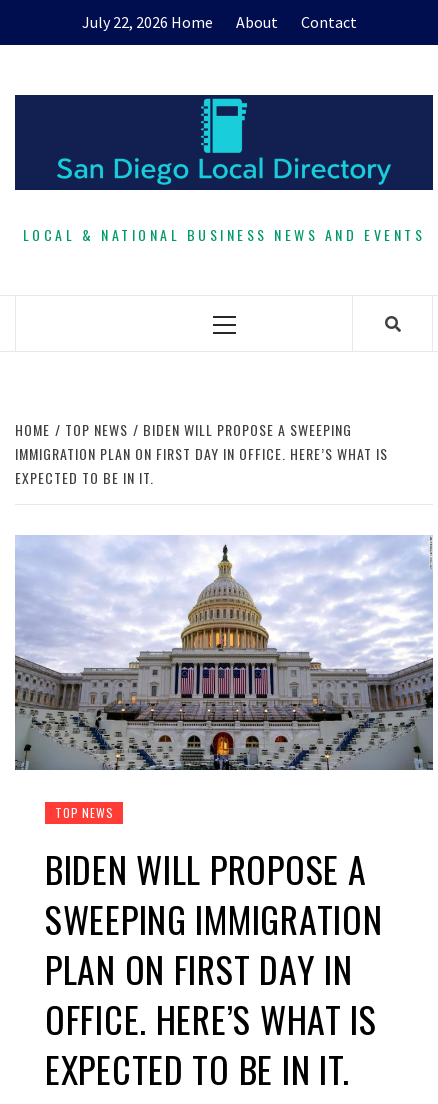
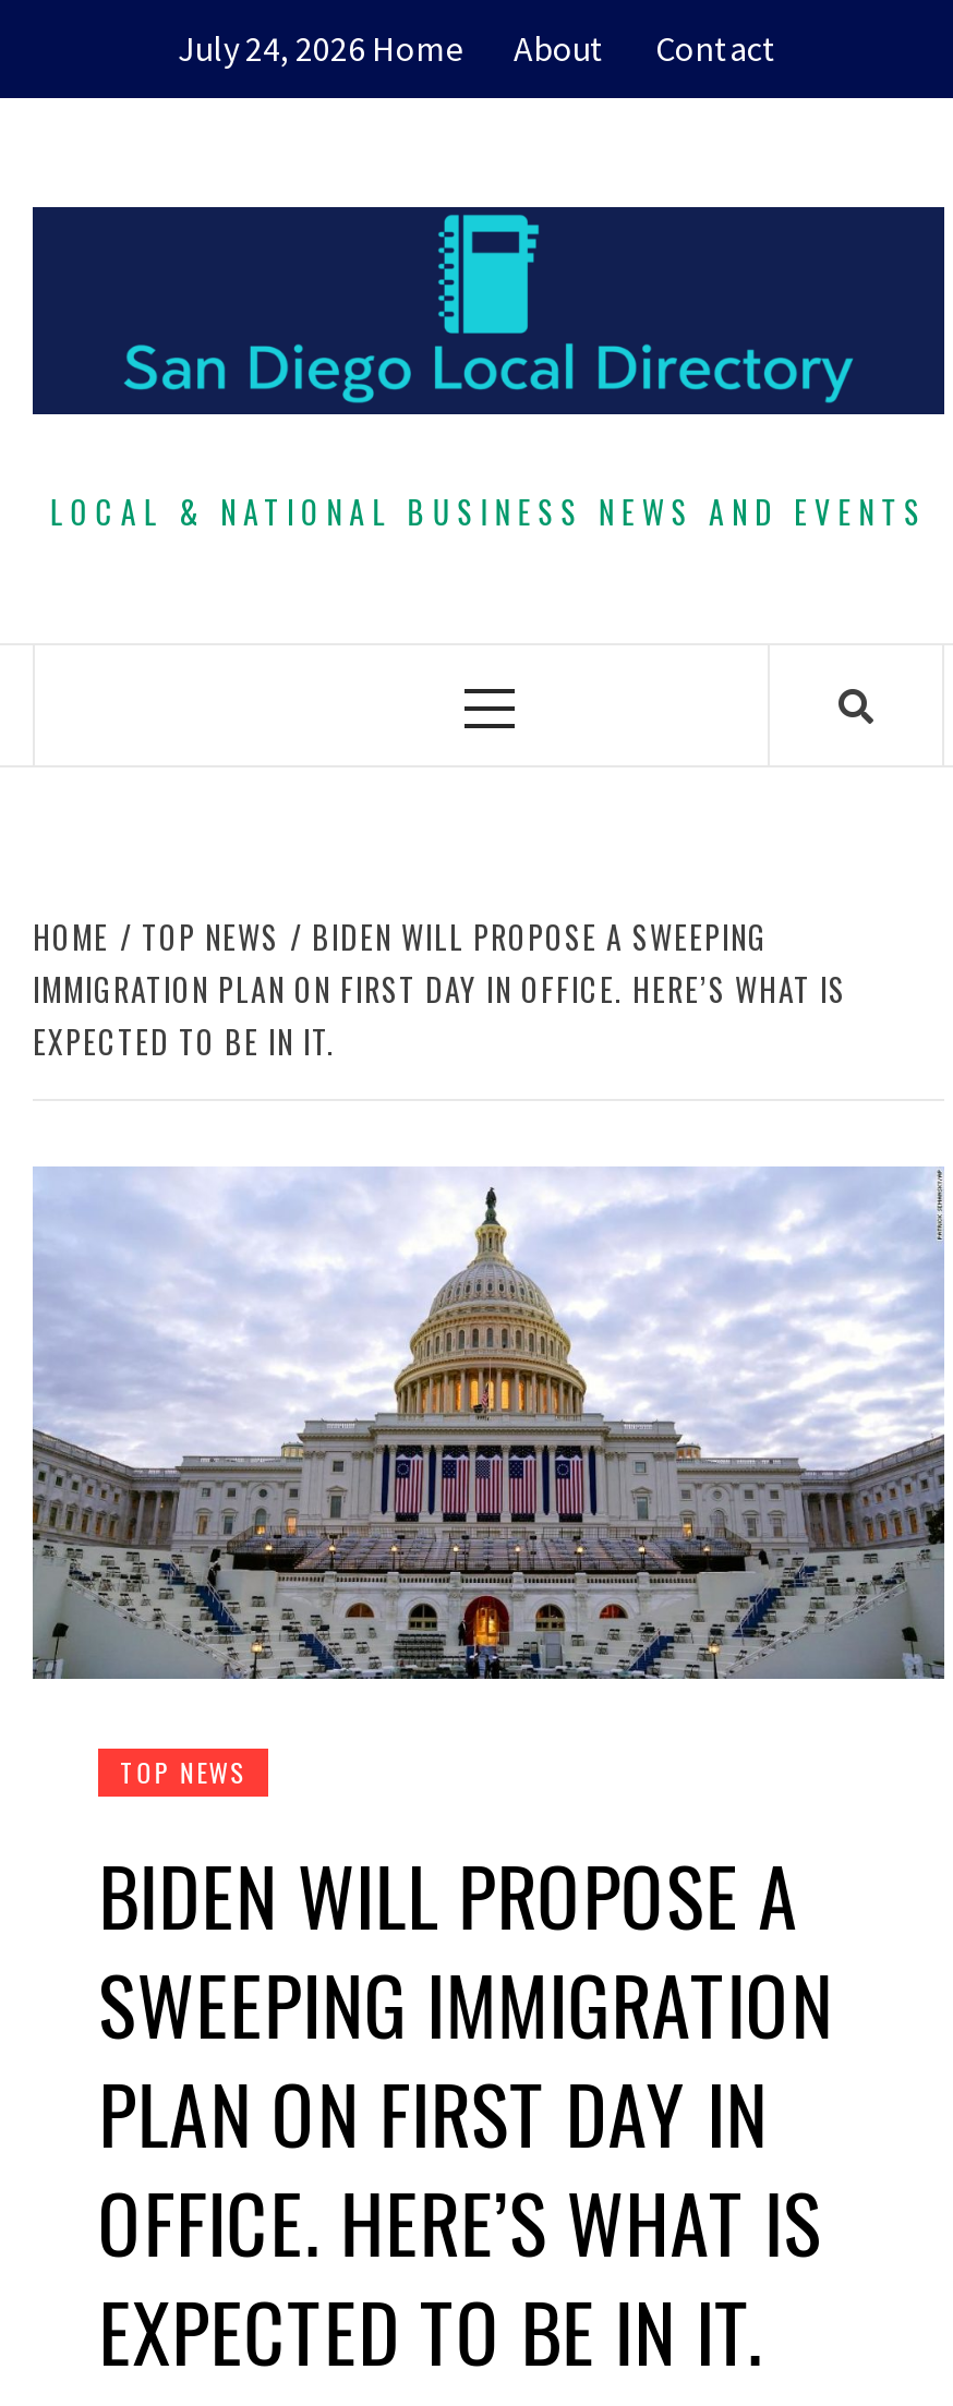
- July 22, 2026 Home About Contact
+ July 24, 2026 Home About Contact
